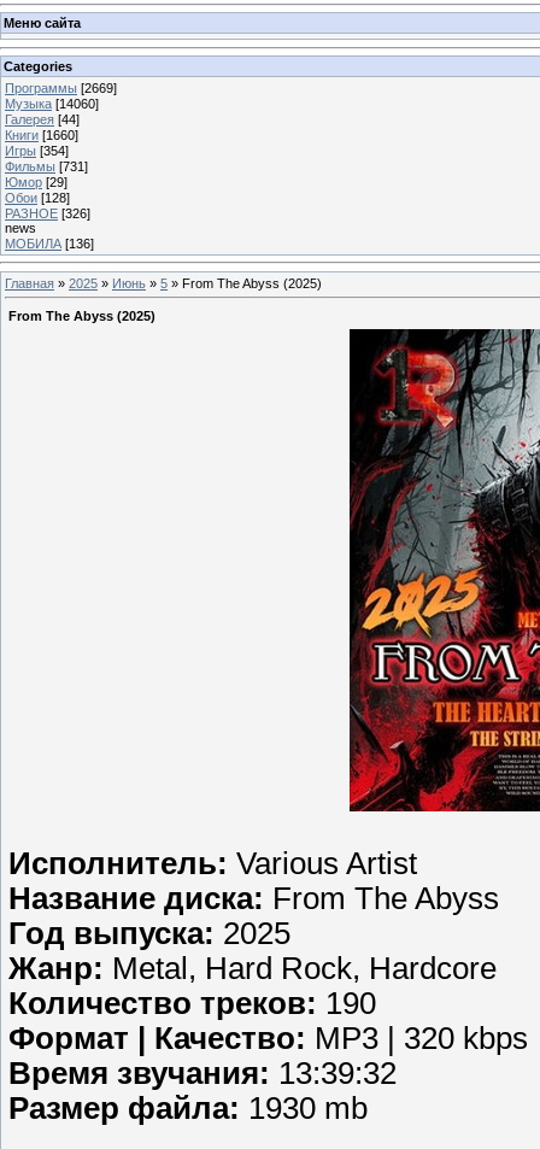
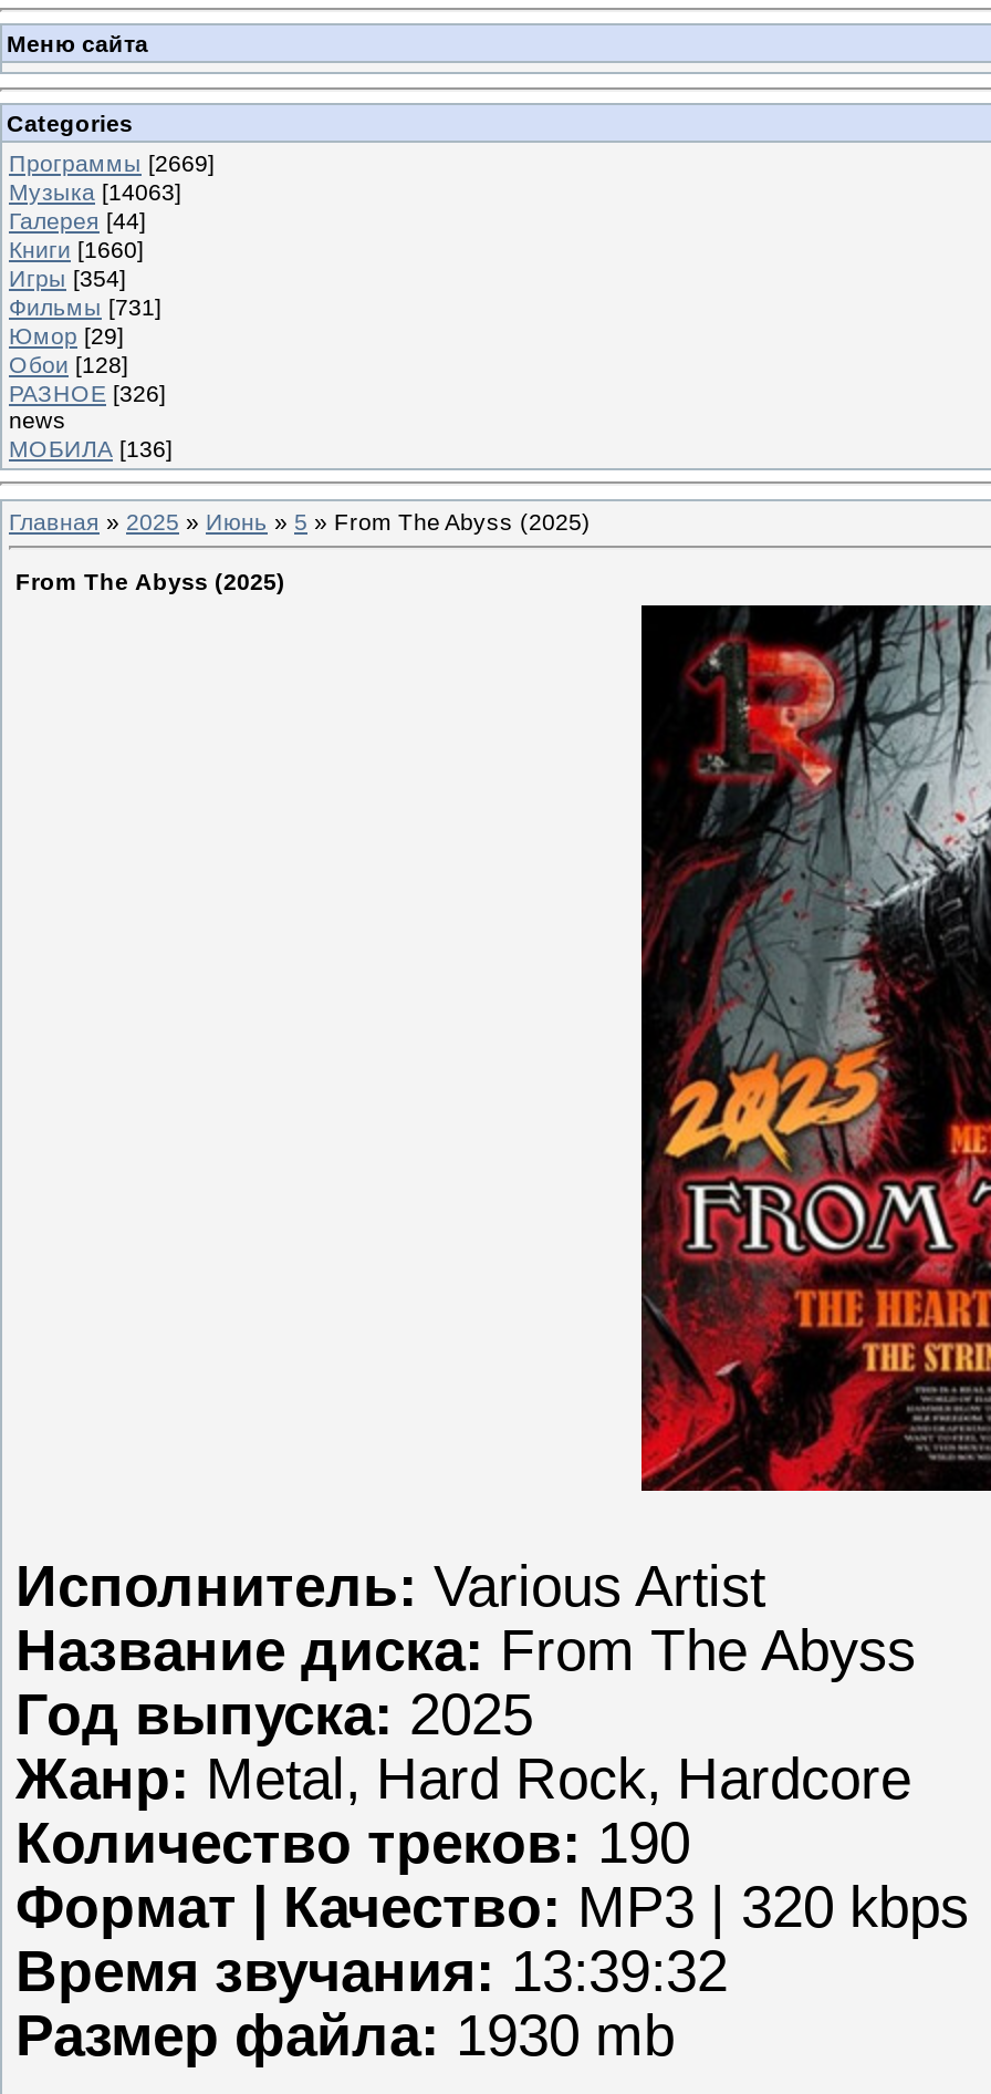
- Музыка [14060]
+ Музыка [14063]
